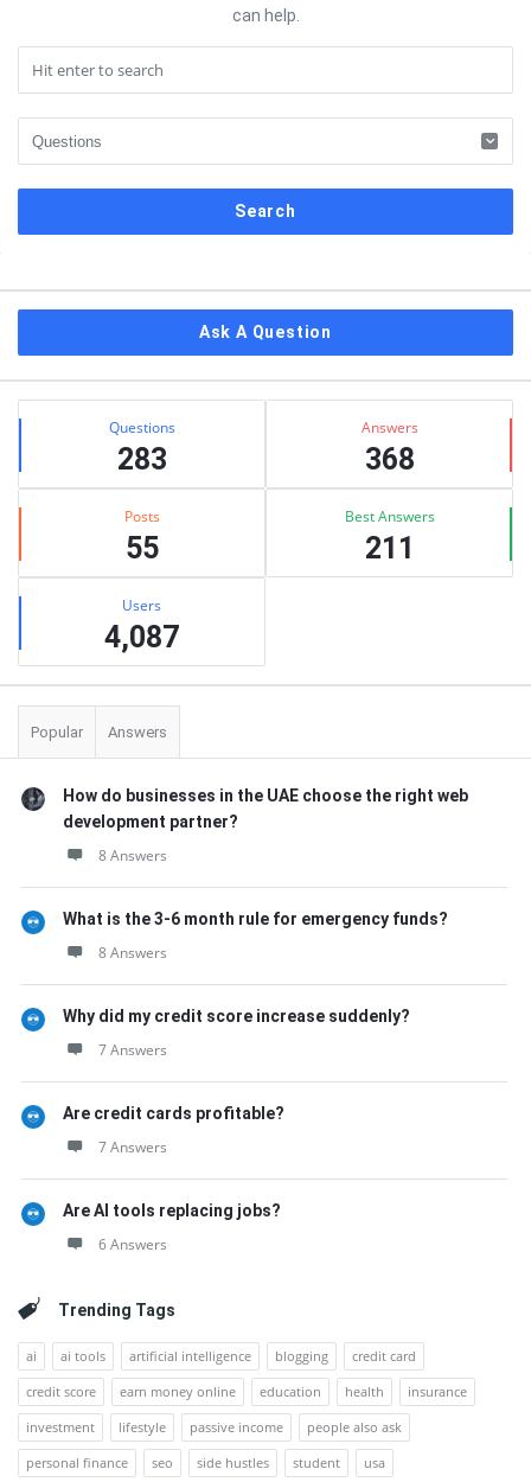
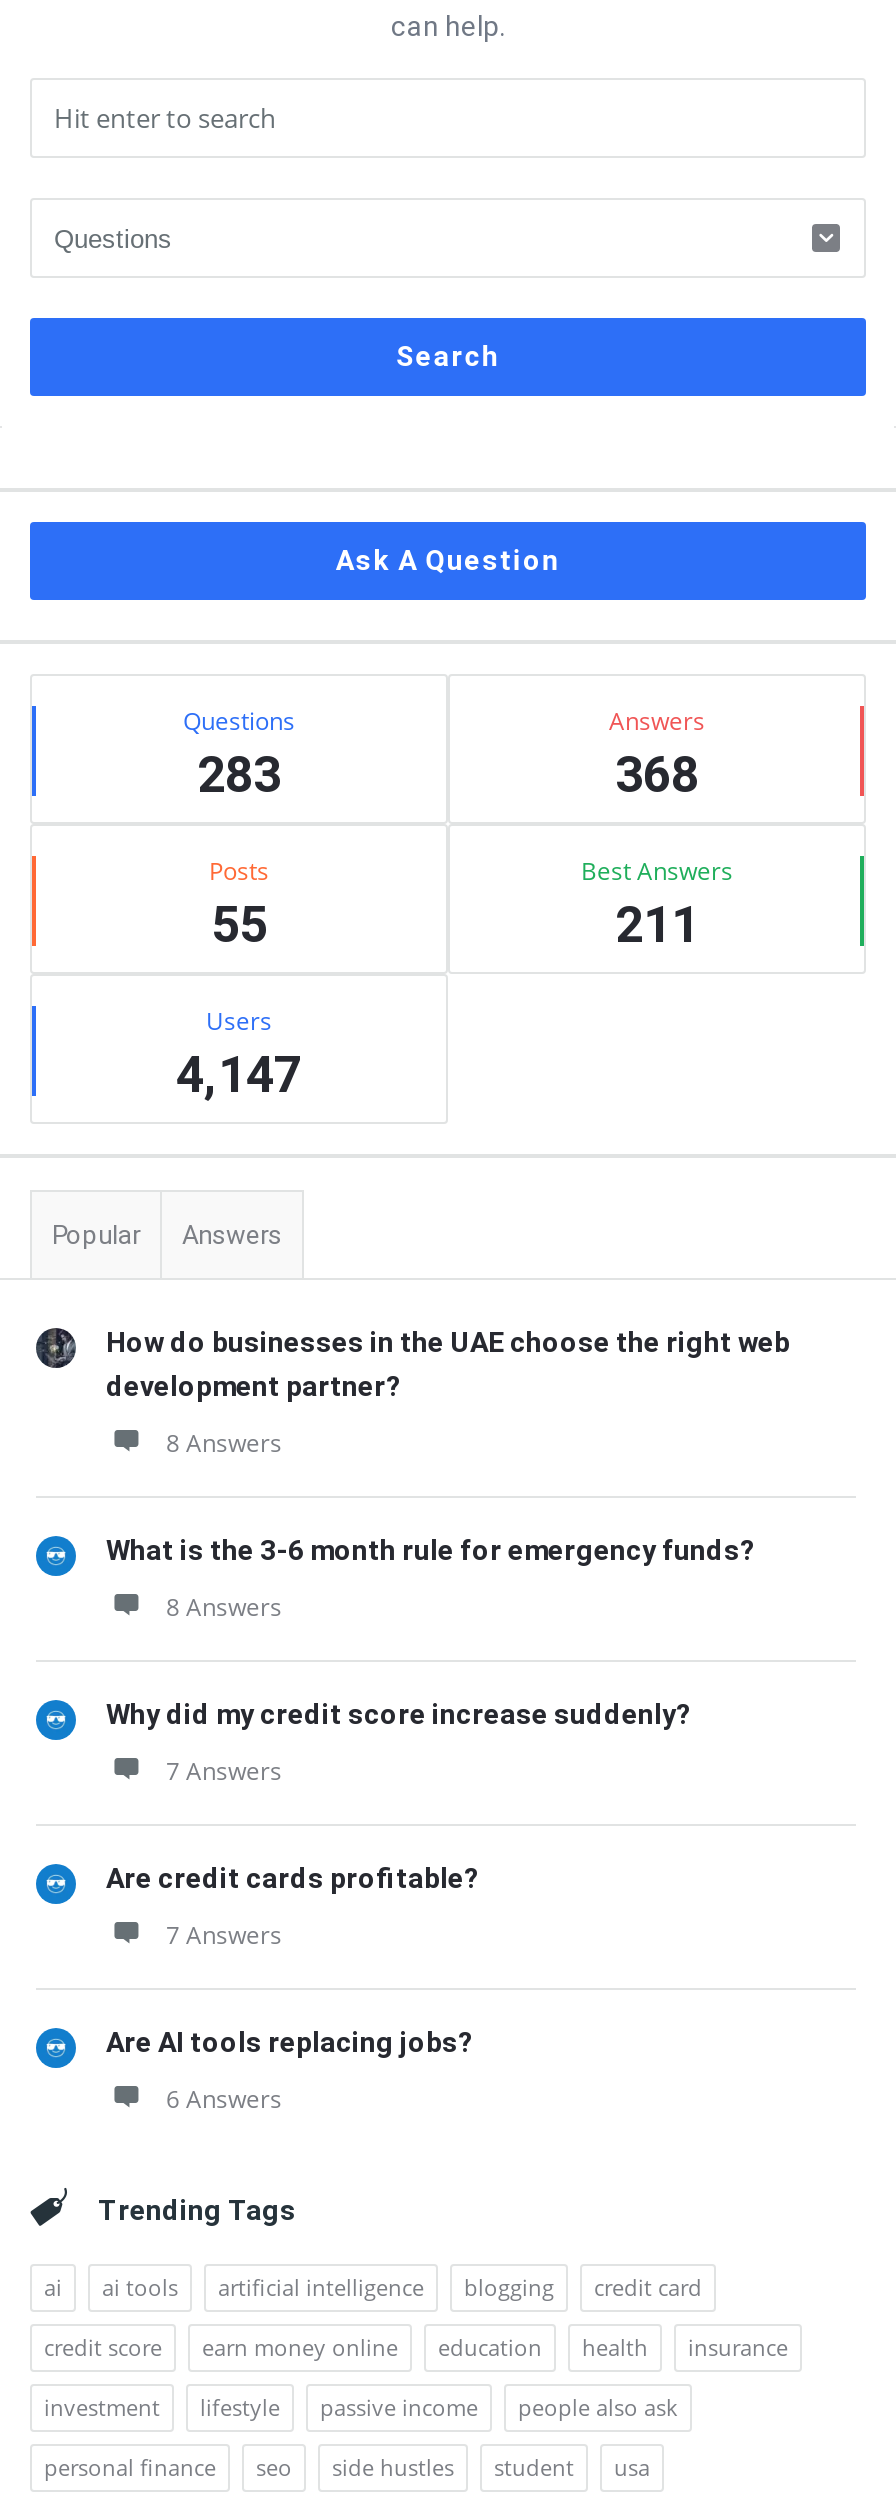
- 4,087
+ 4,147
